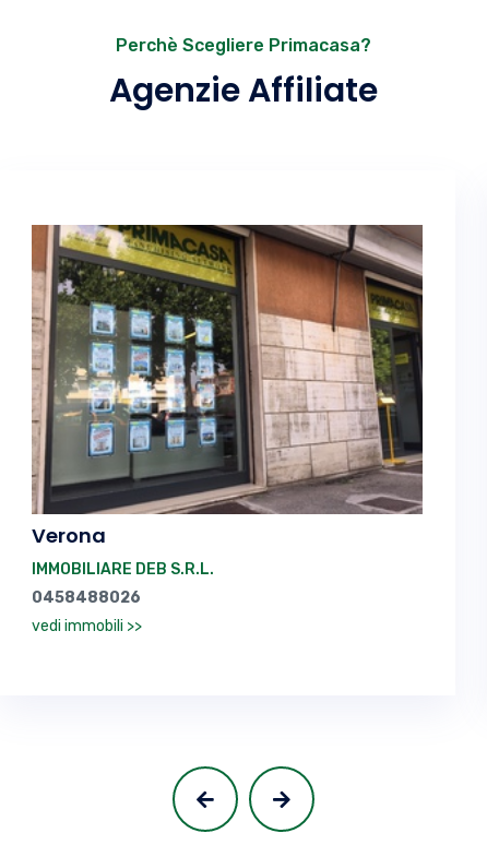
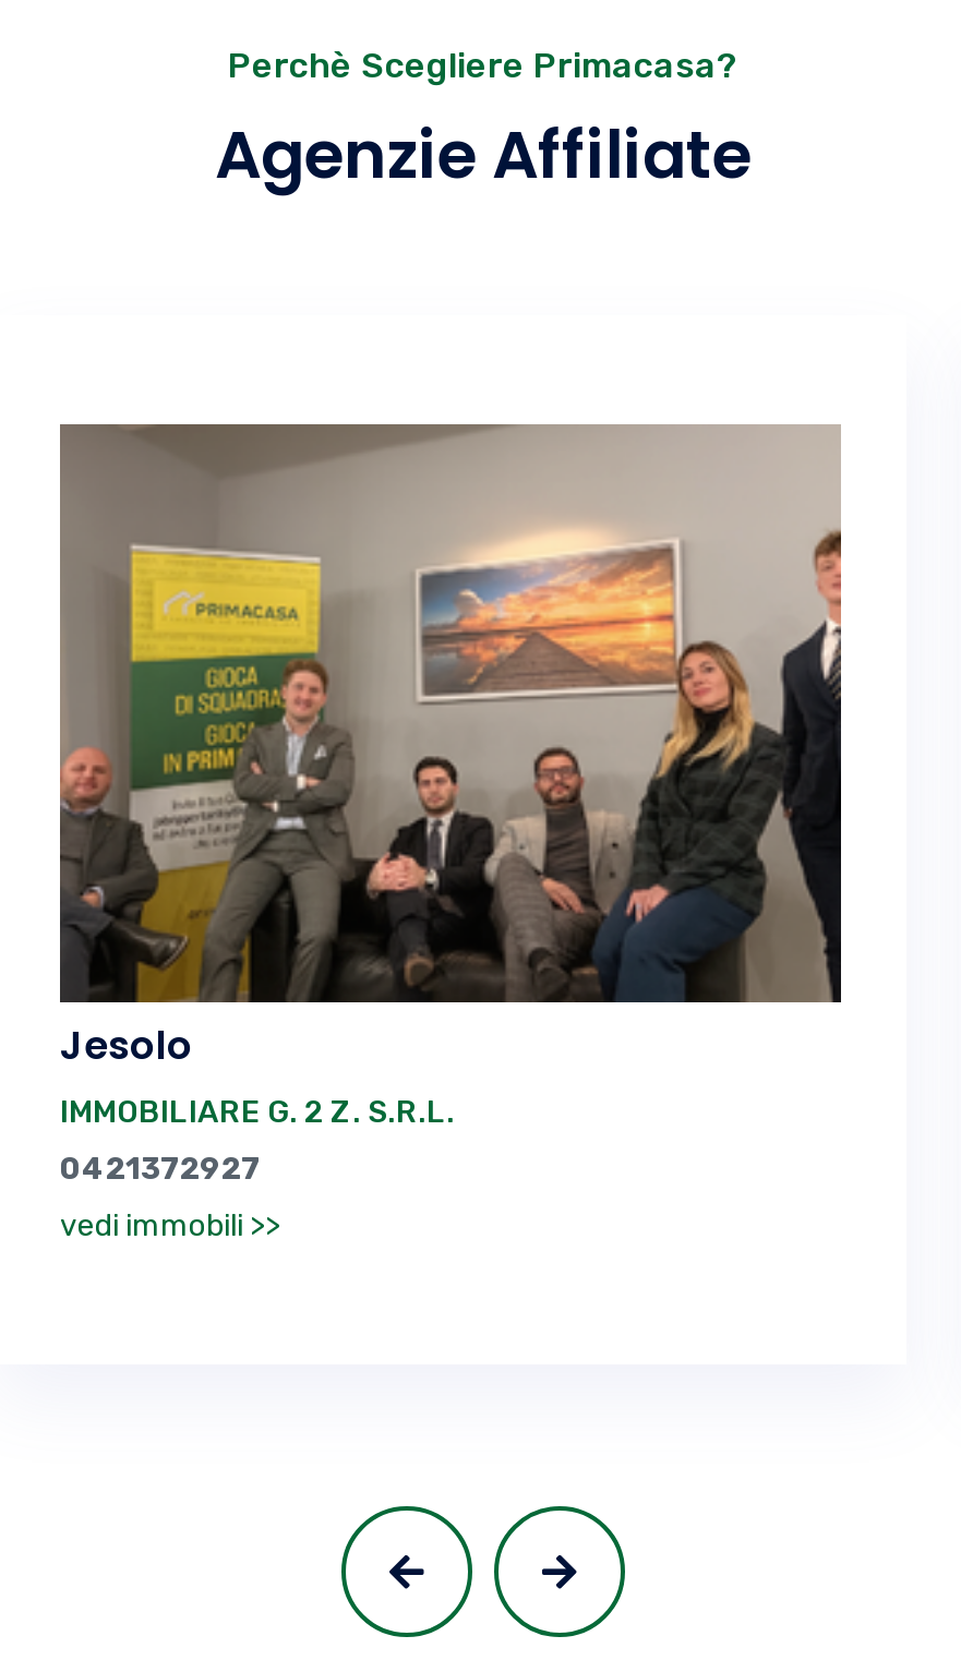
- [image]
- Verona
- IMMOBILIARE DEB S.R.L.
+ [image]
+ Jesolo
+ IMMOBILIARE G. 2 Z. S.R.L.

- 0458488026
+ 0421372927
